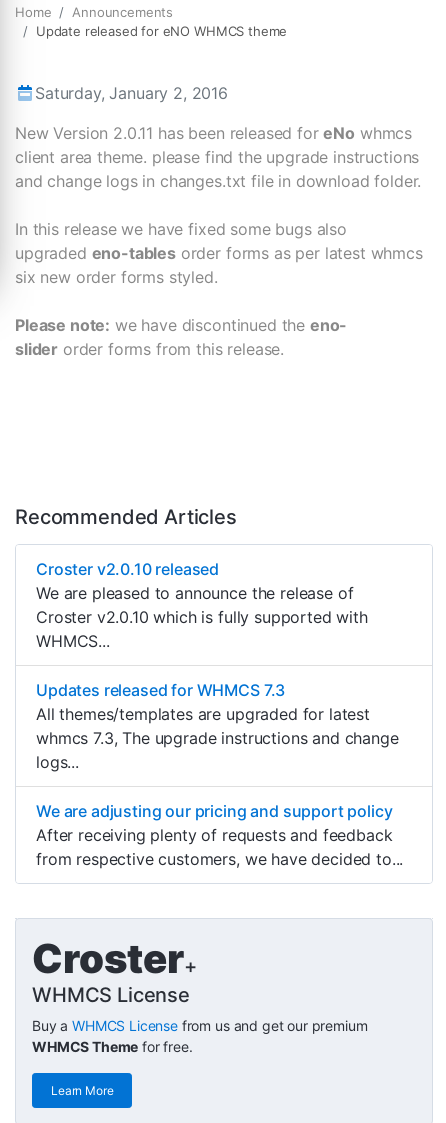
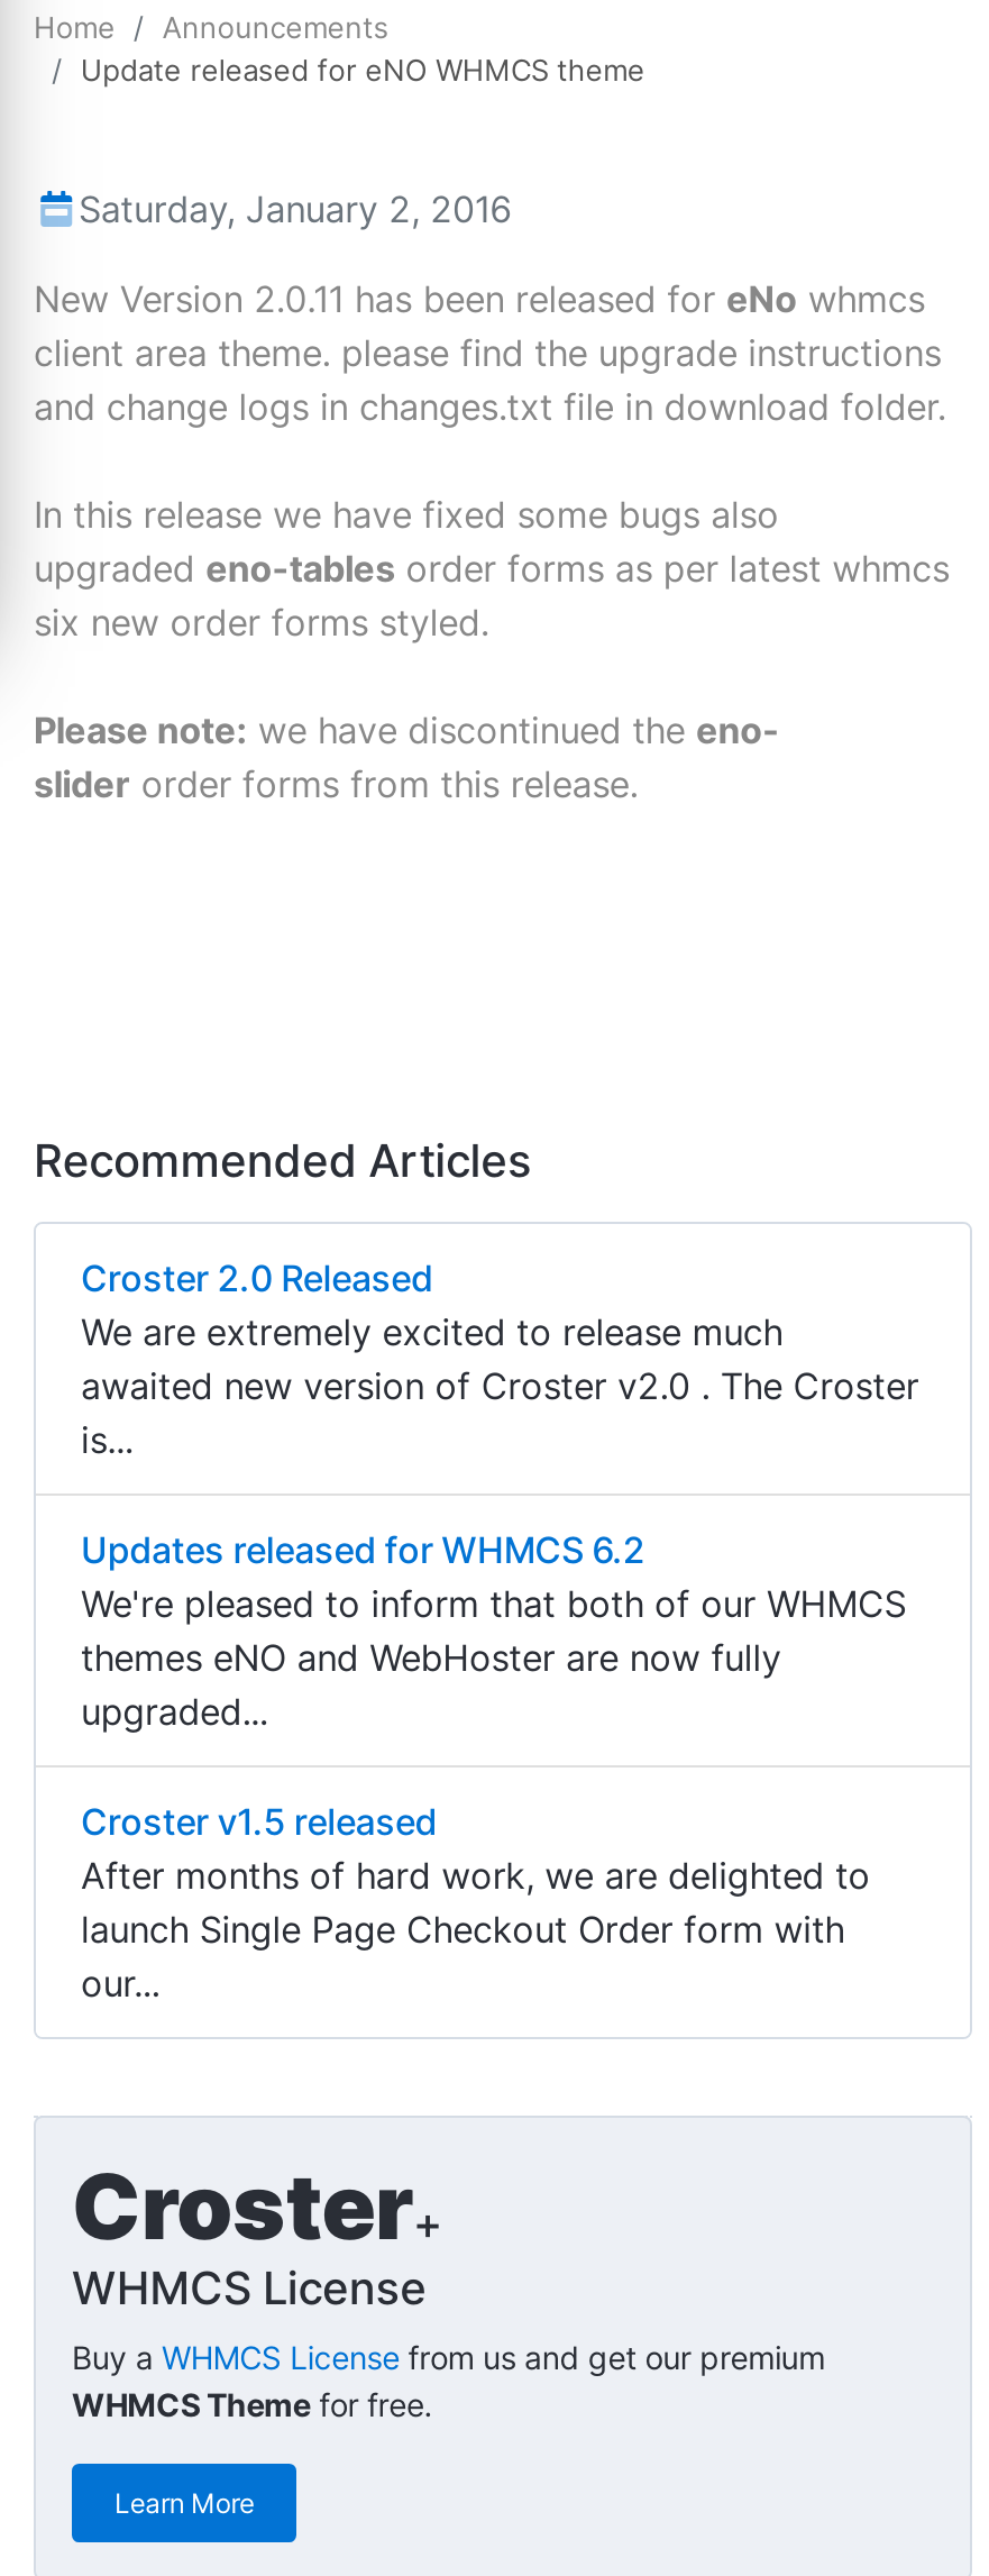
- Croster v2.0.10 released
- We are pleased to announce the release of
- Croster v2.0.10 which is fully supported with
- WHMCS...
+ Croster 2.0 Released
+ We are extremely excited to release much
+ awaited new version of Croster v2.0 . The Croster
+ is...

- Updates released for WHMCS 7.3
- All themes/templates are upgraded for latest
- whmcs 7.3, The upgrade instructions and change
- logs...
+ Updates released for WHMCS 6.2
+ We're pleased to inform that both of our WHMCS
+ themes eNO and WebHoster are now fully
+ upgraded...

- We are adjusting our pricing and support policy
- After receiving plenty of requests and feedback
- from respective customers, we have decided to...
+ Croster v1.5 released
+ After months of hard work, we are delighted to
+ launch Single Page Checkout Order form with
+ our...
